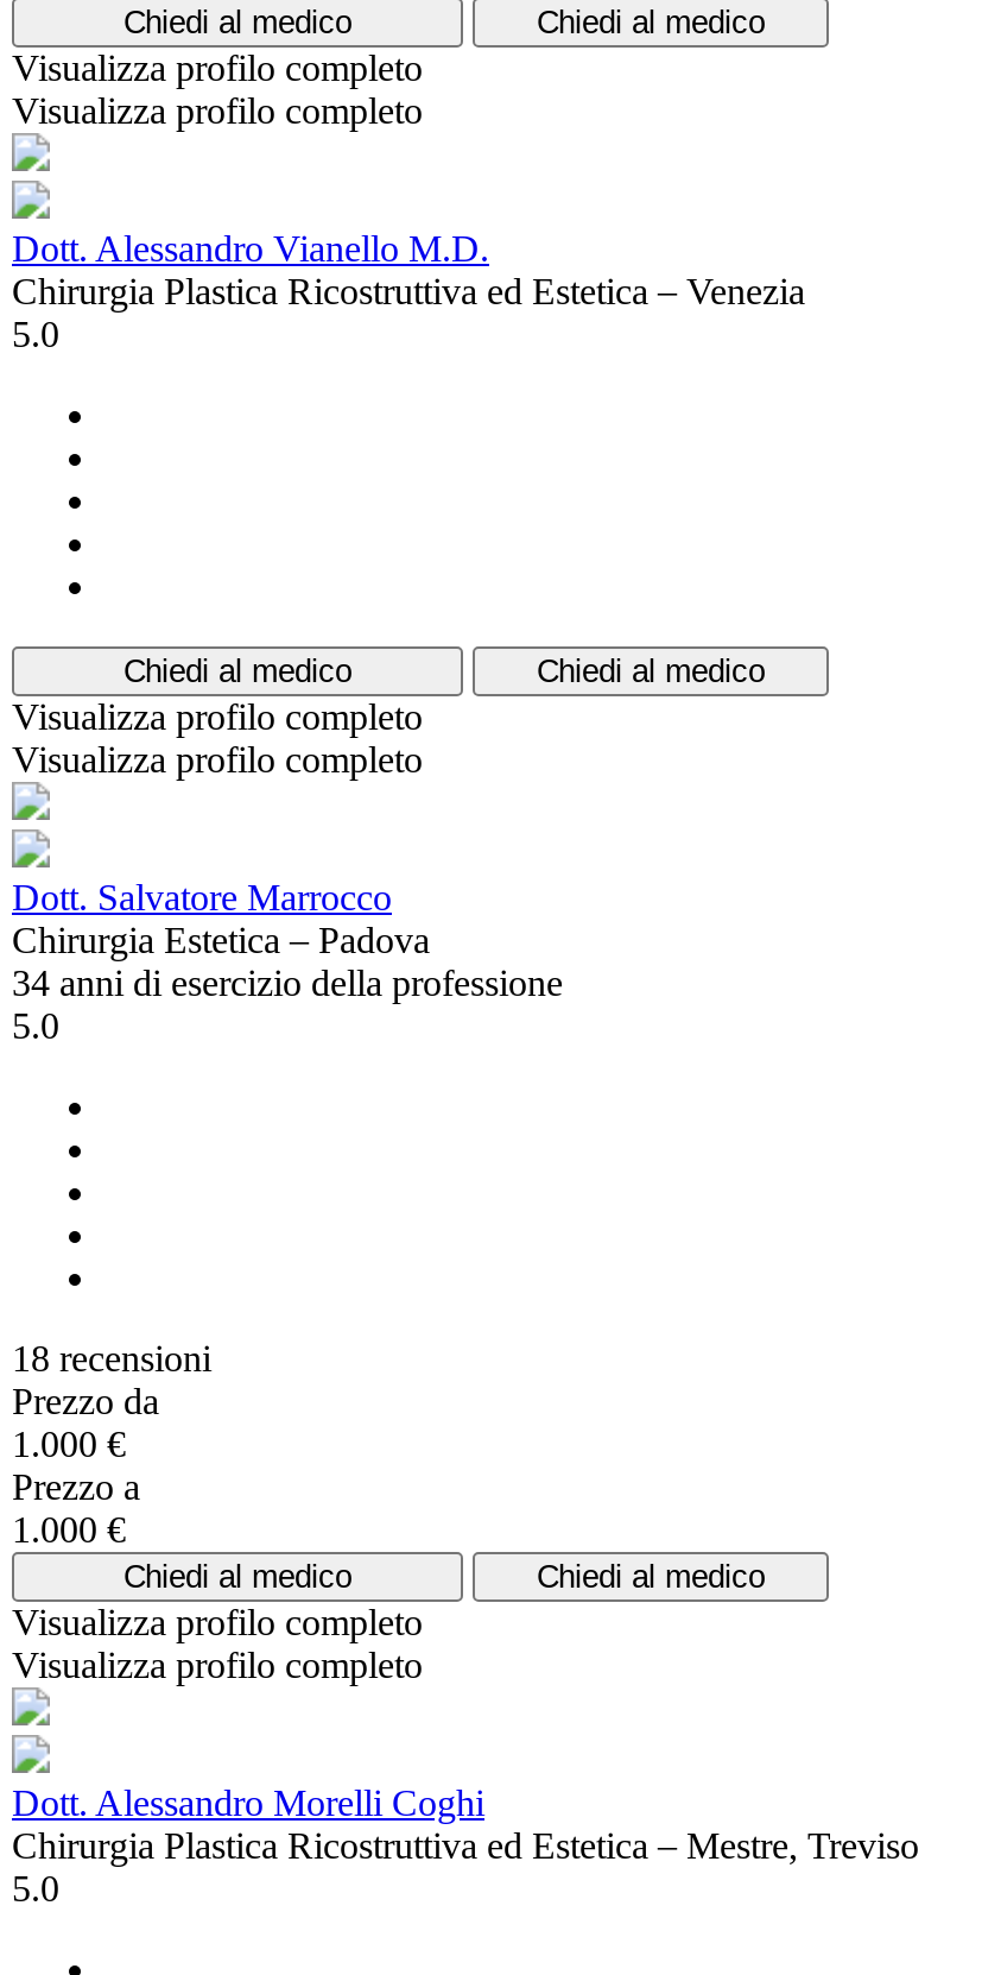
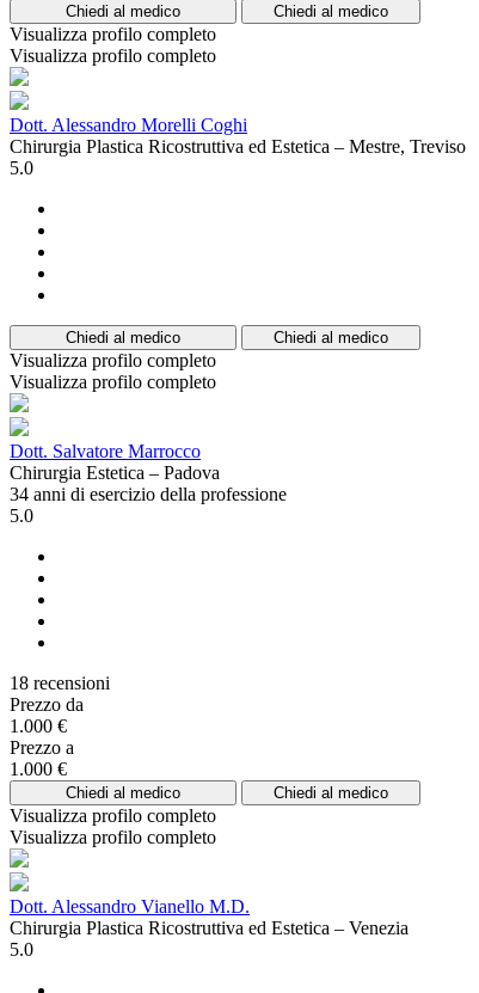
moved down: Dott. Alessandro Vianello M.D. | Chirurgia Plastica Ricostruttiva ed Estetica – Venezia

moved up: Dott. Alessandro Morelli Coghi | Chirurgia Plastica Ricostruttiva ed Estetica – Mestre, Treviso
